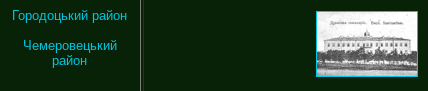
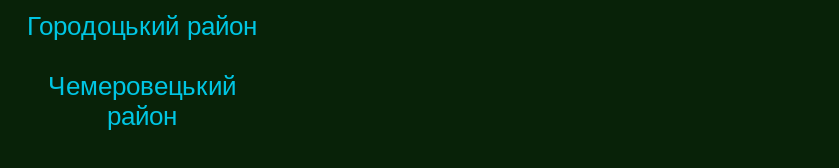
- [image]
